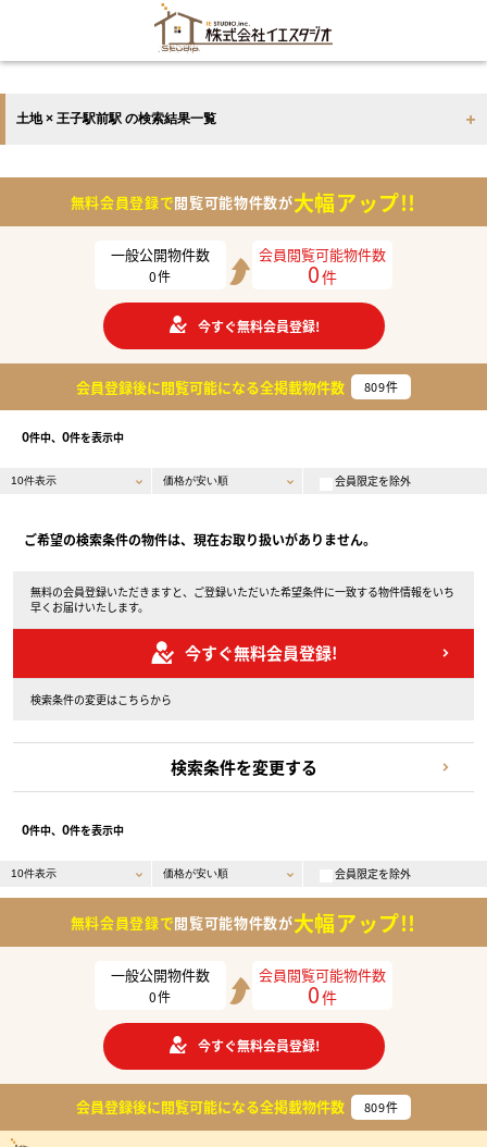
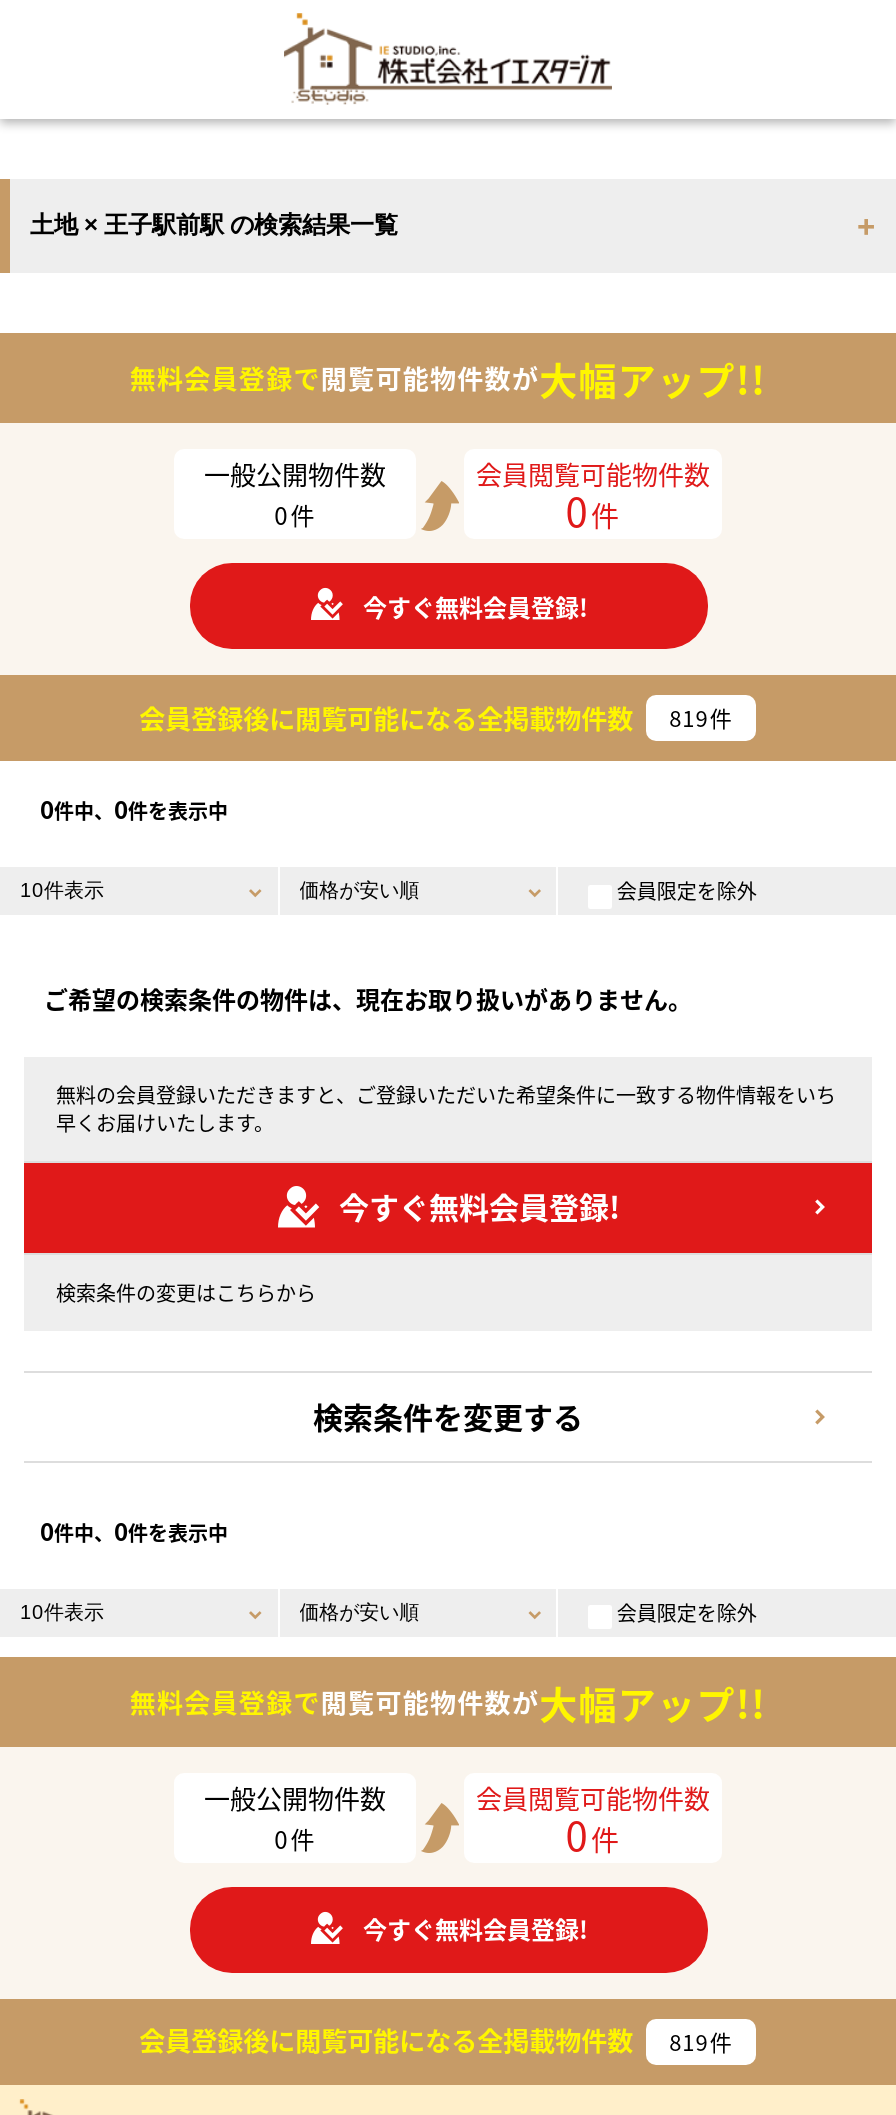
- 会員登録後に閲覧可能になる全掲載物件数 809件
+ 会員登録後に閲覧可能になる全掲載物件数 819件

- 会員登録後に閲覧可能になる全掲載物件数 809件
+ 会員登録後に閲覧可能になる全掲載物件数 819件
